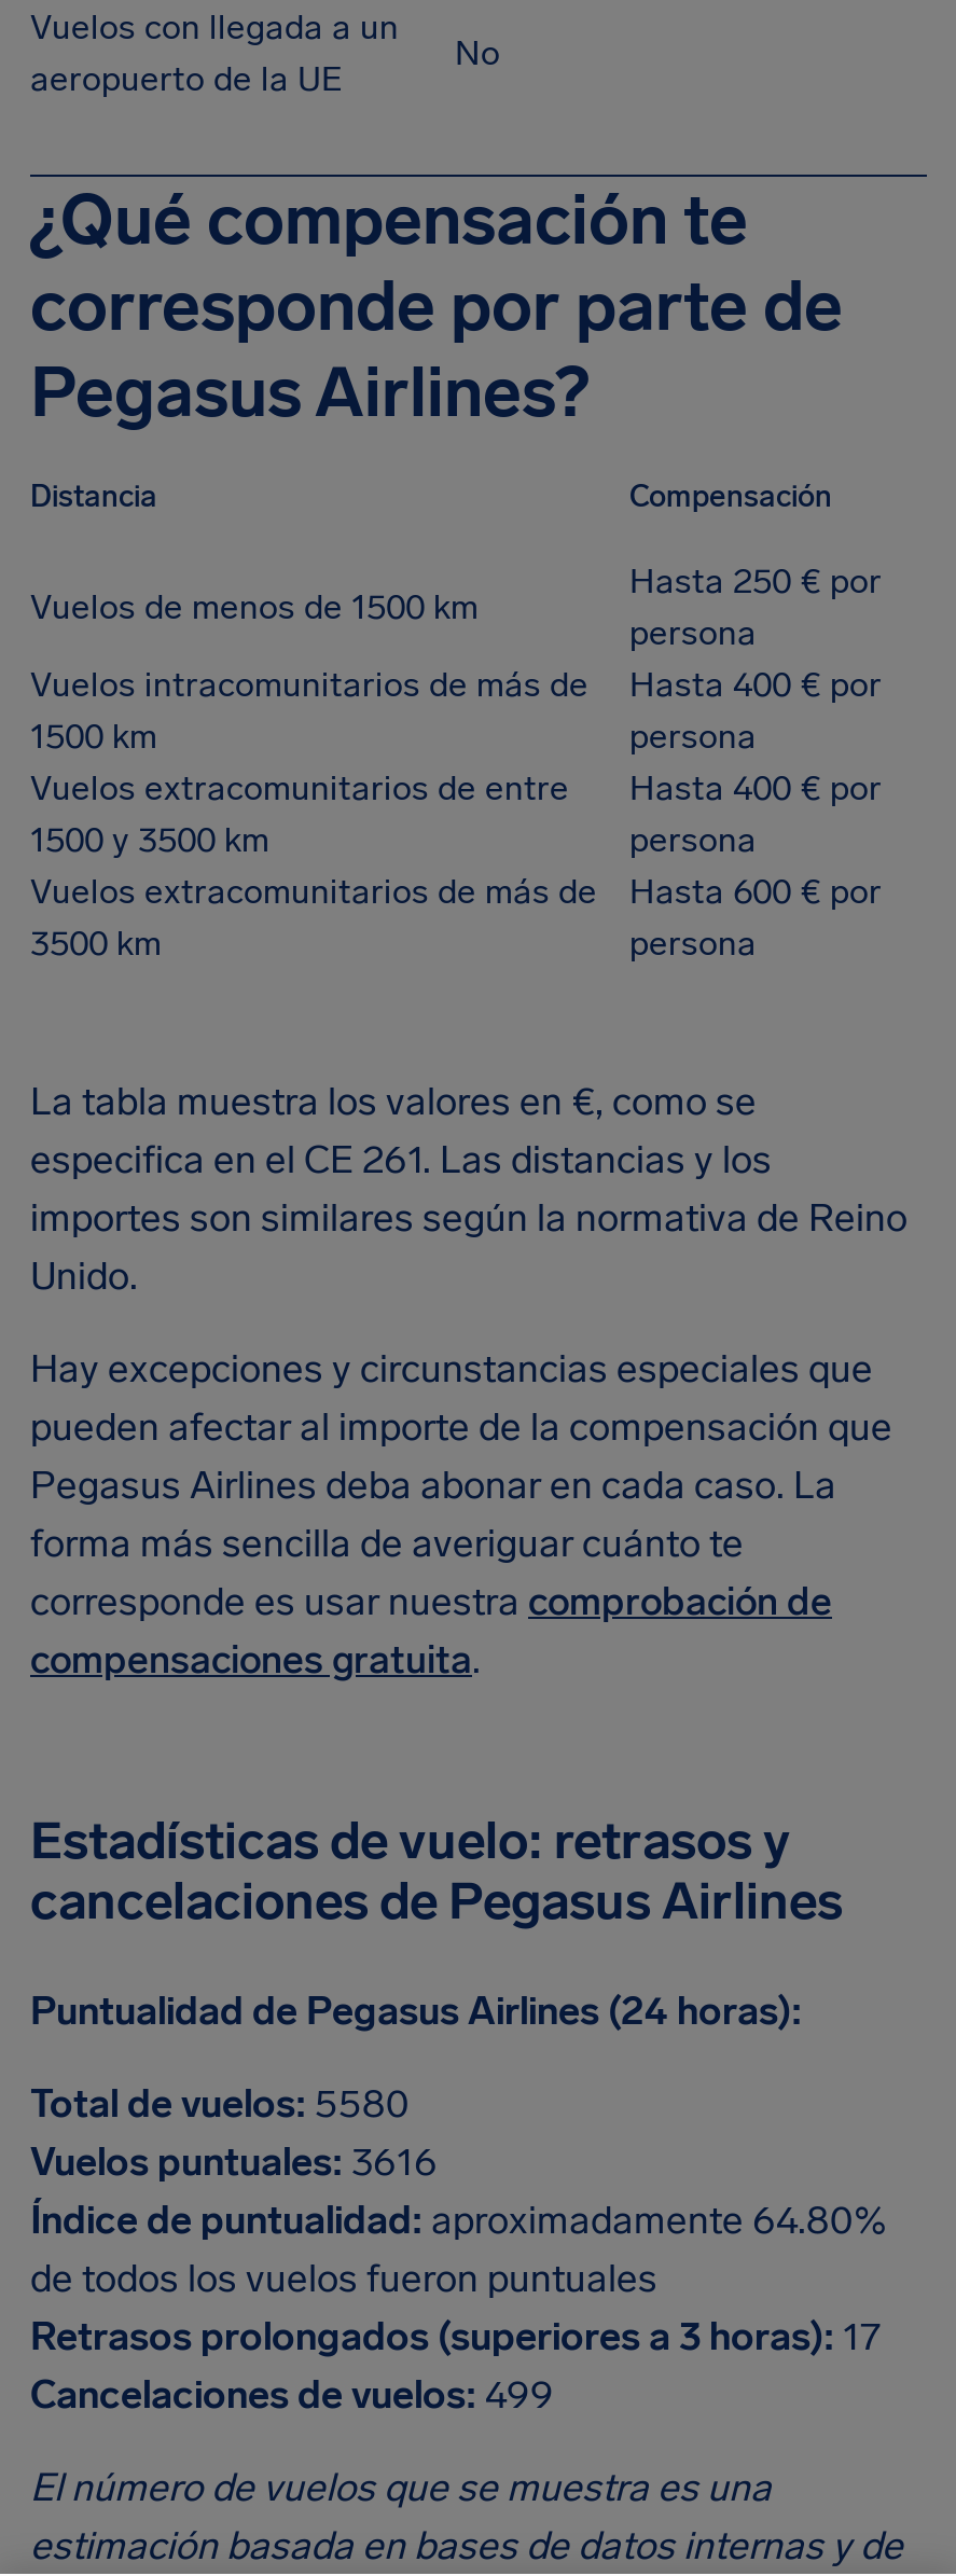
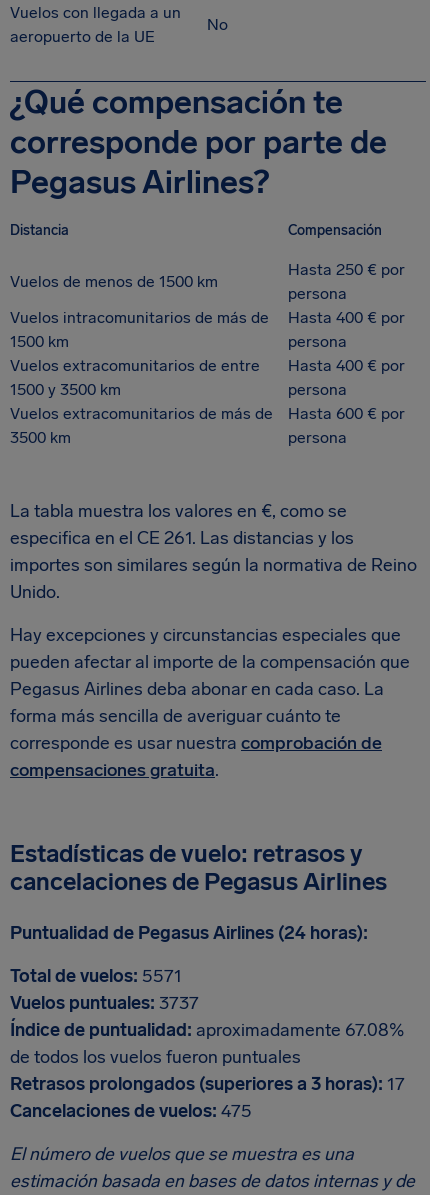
- Total de vuelos: 5580
+ Total de vuelos: 5571

- Vuelos puntuales: 3616
+ Vuelos puntuales: 3737

- Índice de puntualidad: aproximadamente 64.80%
+ Índice de puntualidad: aproximadamente 67.08%

- Cancelaciones de vuelos: 499
+ Cancelaciones de vuelos: 475
